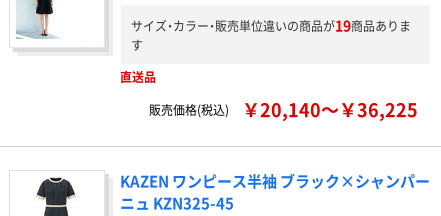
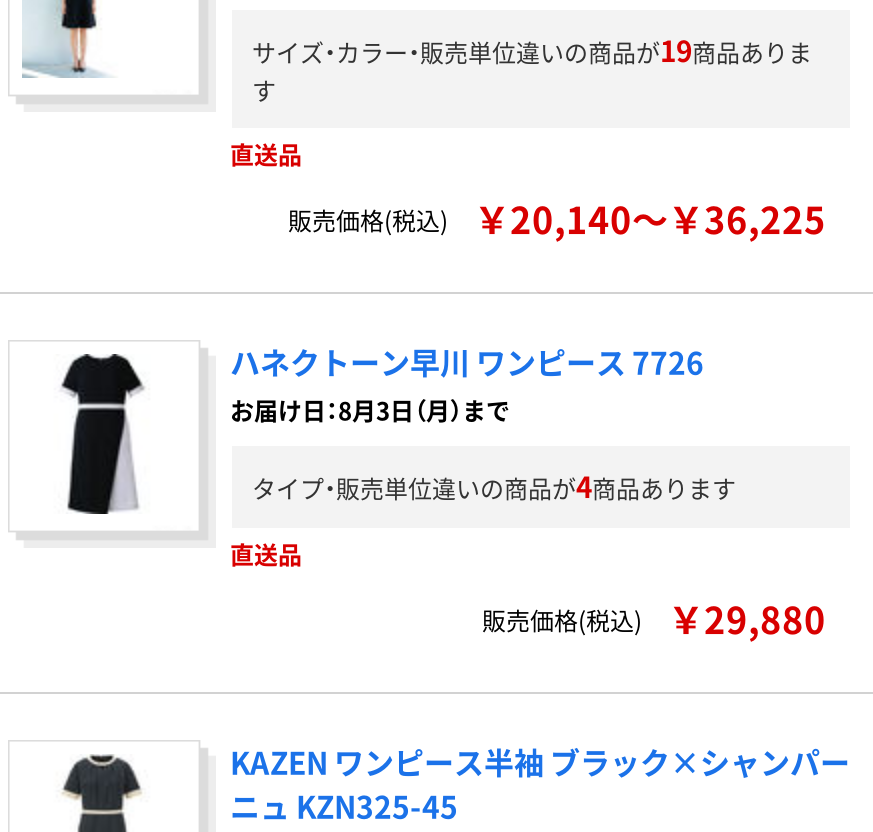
+ [image]

+ ハネクトーン早川 ワンピース 7726
+ お届け日：8月3日（月）まで
+ タイプ・販売単位違いの商品が4商品あります
+ 直送品
+ 販売価格(税込)
+ ￥29,880
